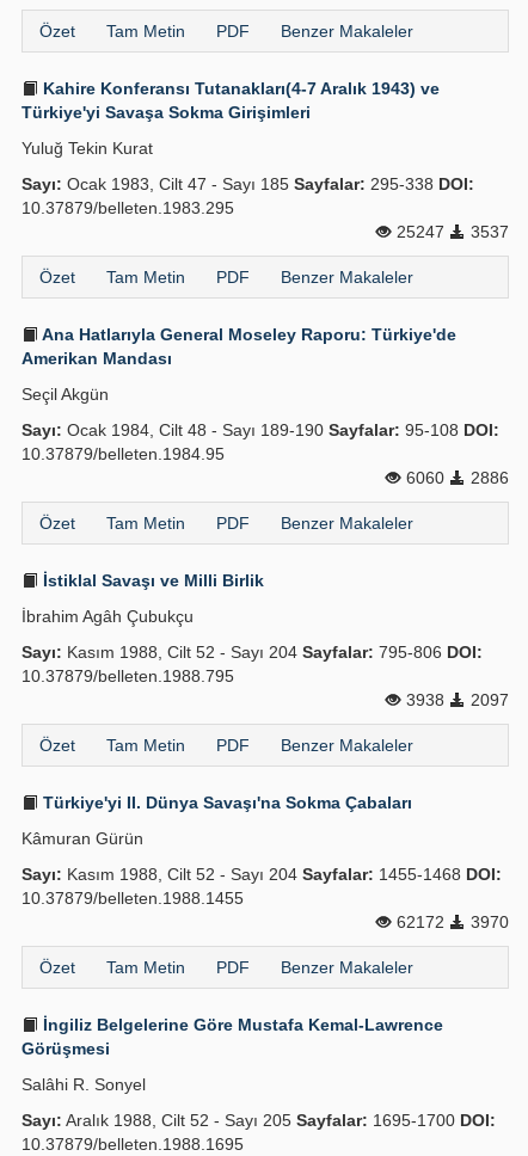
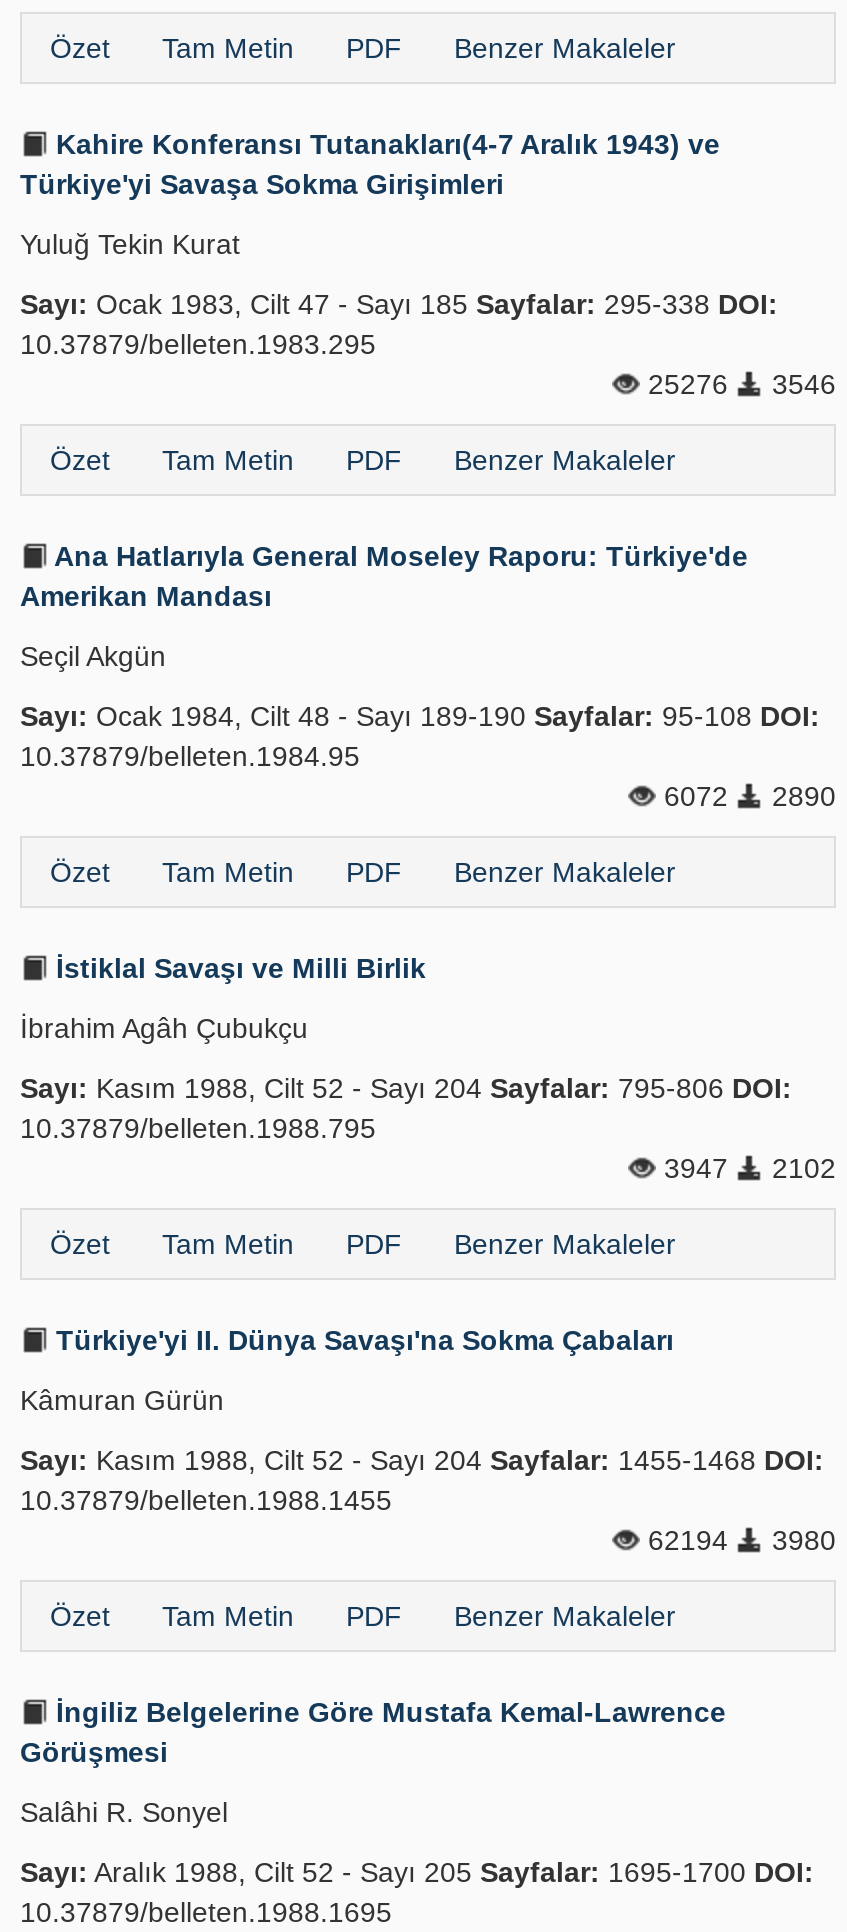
- 25247
+ 25276

- 3537
+ 3546

- 6060
+ 6072

- 2886
+ 2890

- 3938
+ 3947

- 2097
+ 2102

- 62172
+ 62194

- 3970
+ 3980
